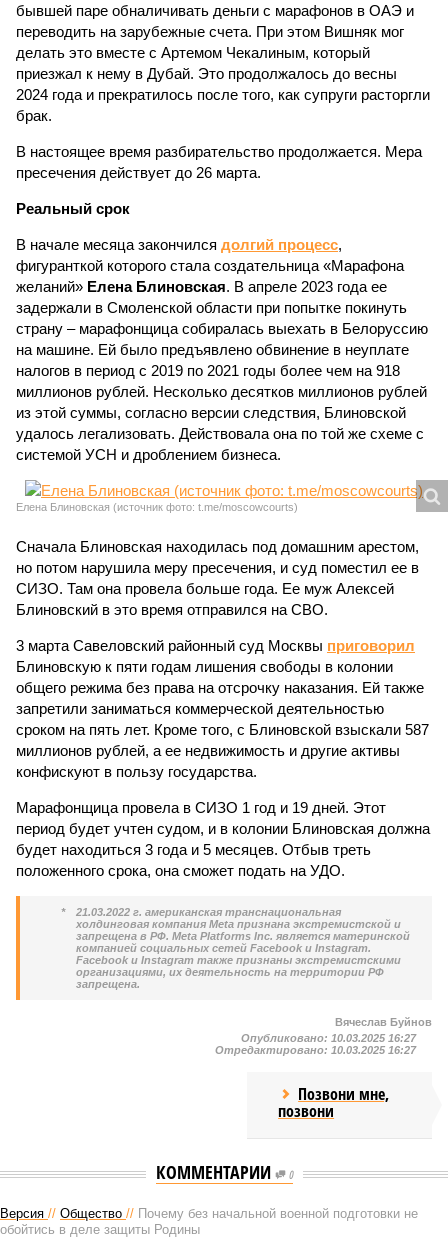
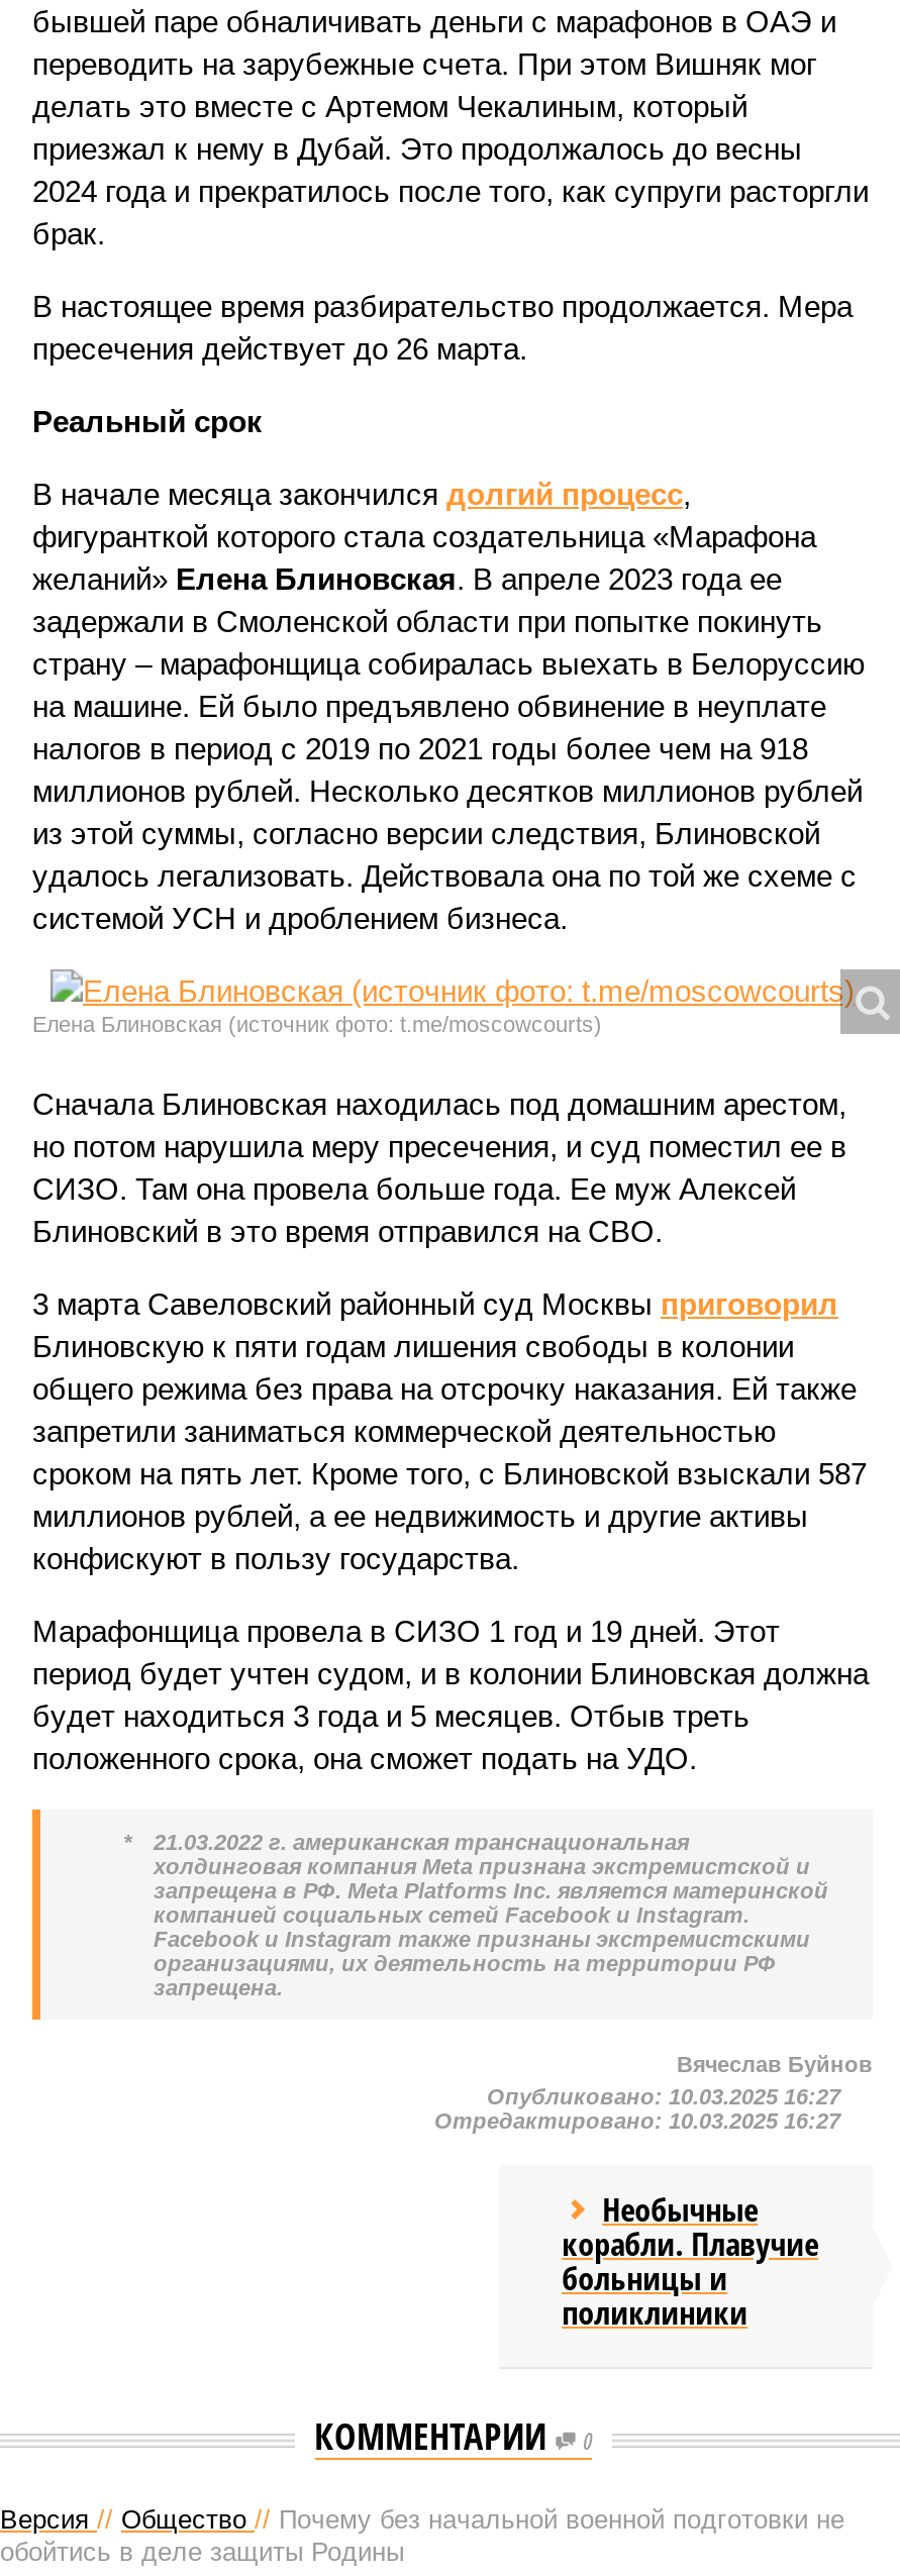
- Позвони мне,
- позвони
+ Необычные
+ корабли. Плавучие
+ больницы и
+ поликлиники
